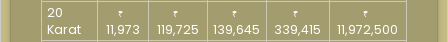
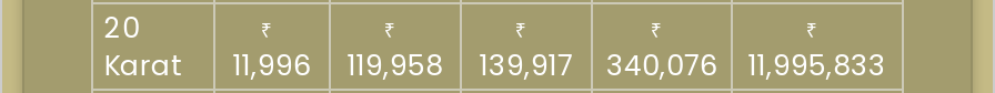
- 11,973
+ 11,996

- 119,725
+ 119,958

- 139,645
+ 139,917

- 339,415
+ 340,076

- 11,972,500
+ 11,995,833
